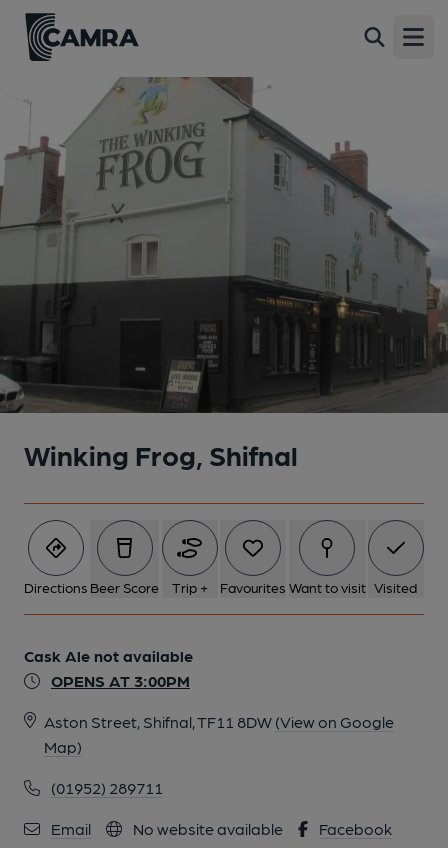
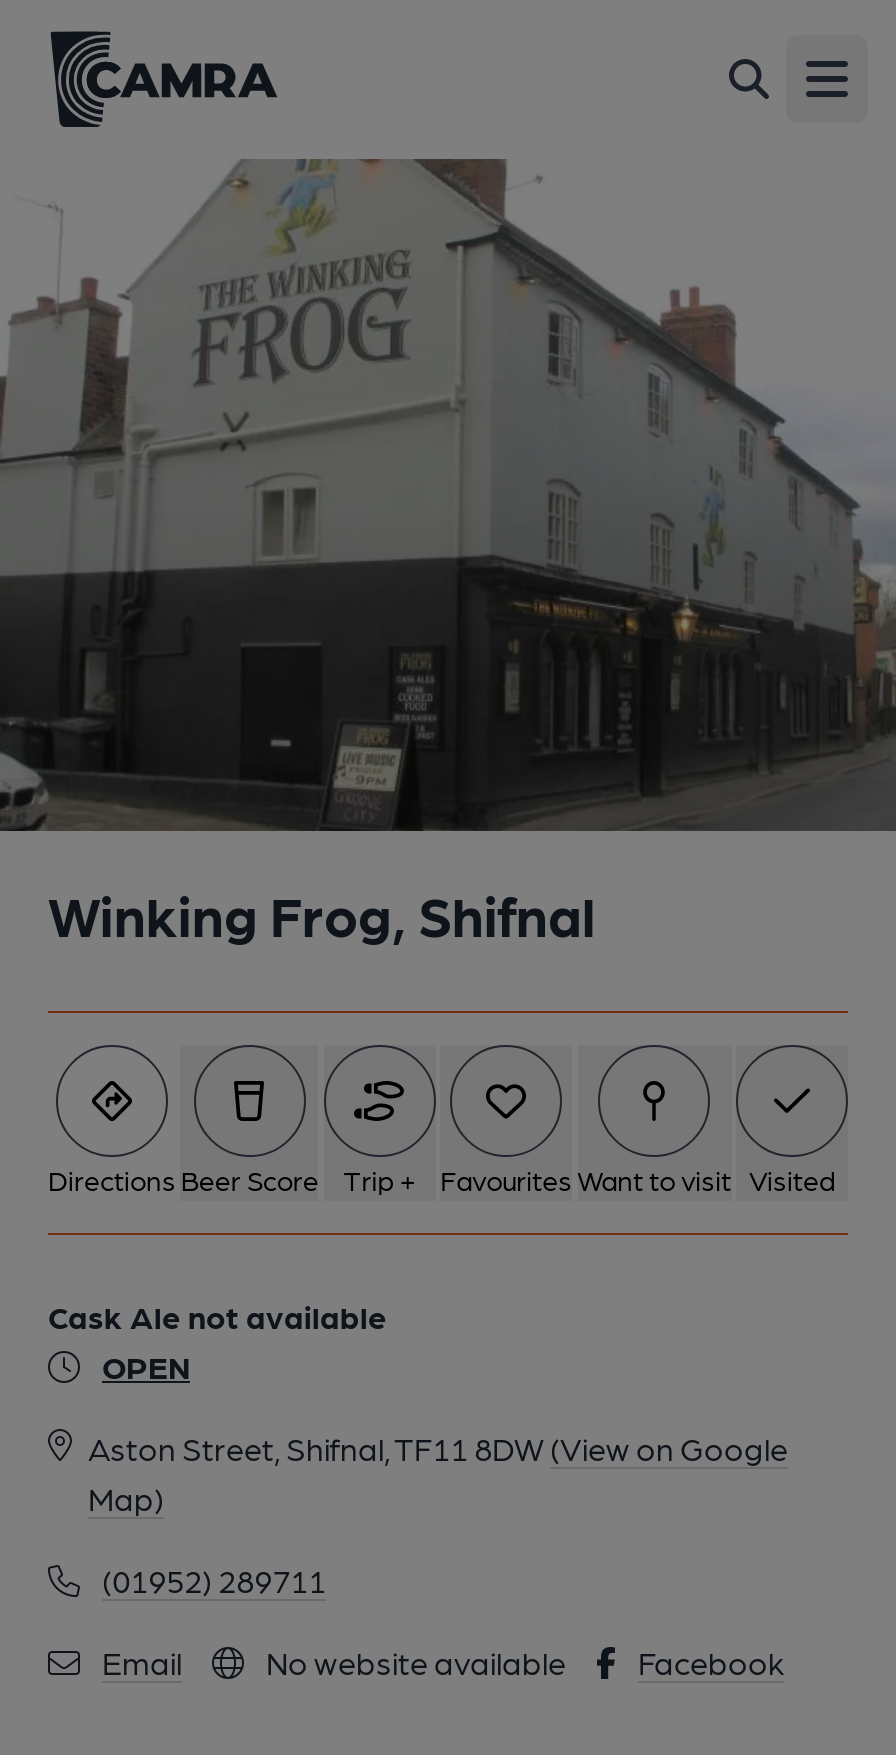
- OPENS AT 3:00PM
+ OPEN
